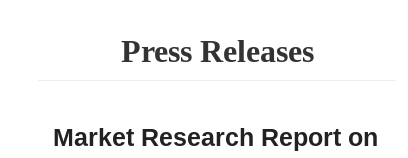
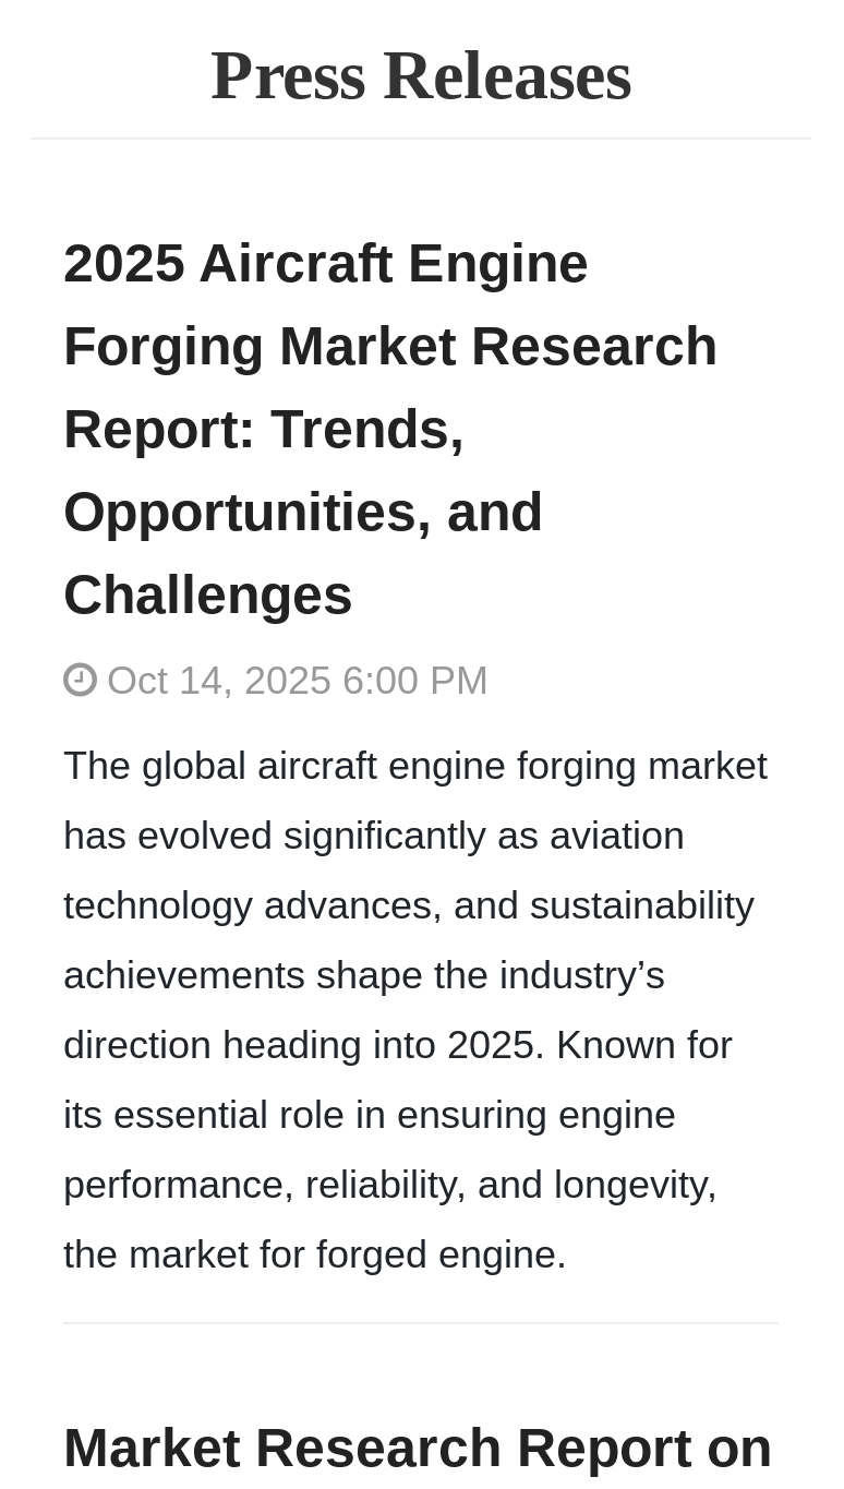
+ 2025 Aircraft Engine
+ Forging Market Research
+ Report: Trends,
+ Opportunities, and
+ Challenges
+ Oct 14, 2025 6:00 PM
+ The global aircraft engine forging market
+ has evolved significantly as aviation
+ technology advances, and sustainability
+ achievements shape the industry’s
+ direction heading into 2025. Known for
+ its essential role in ensuring engine
+ performance, reliability, and longevity,
+ the market for forged engine.
